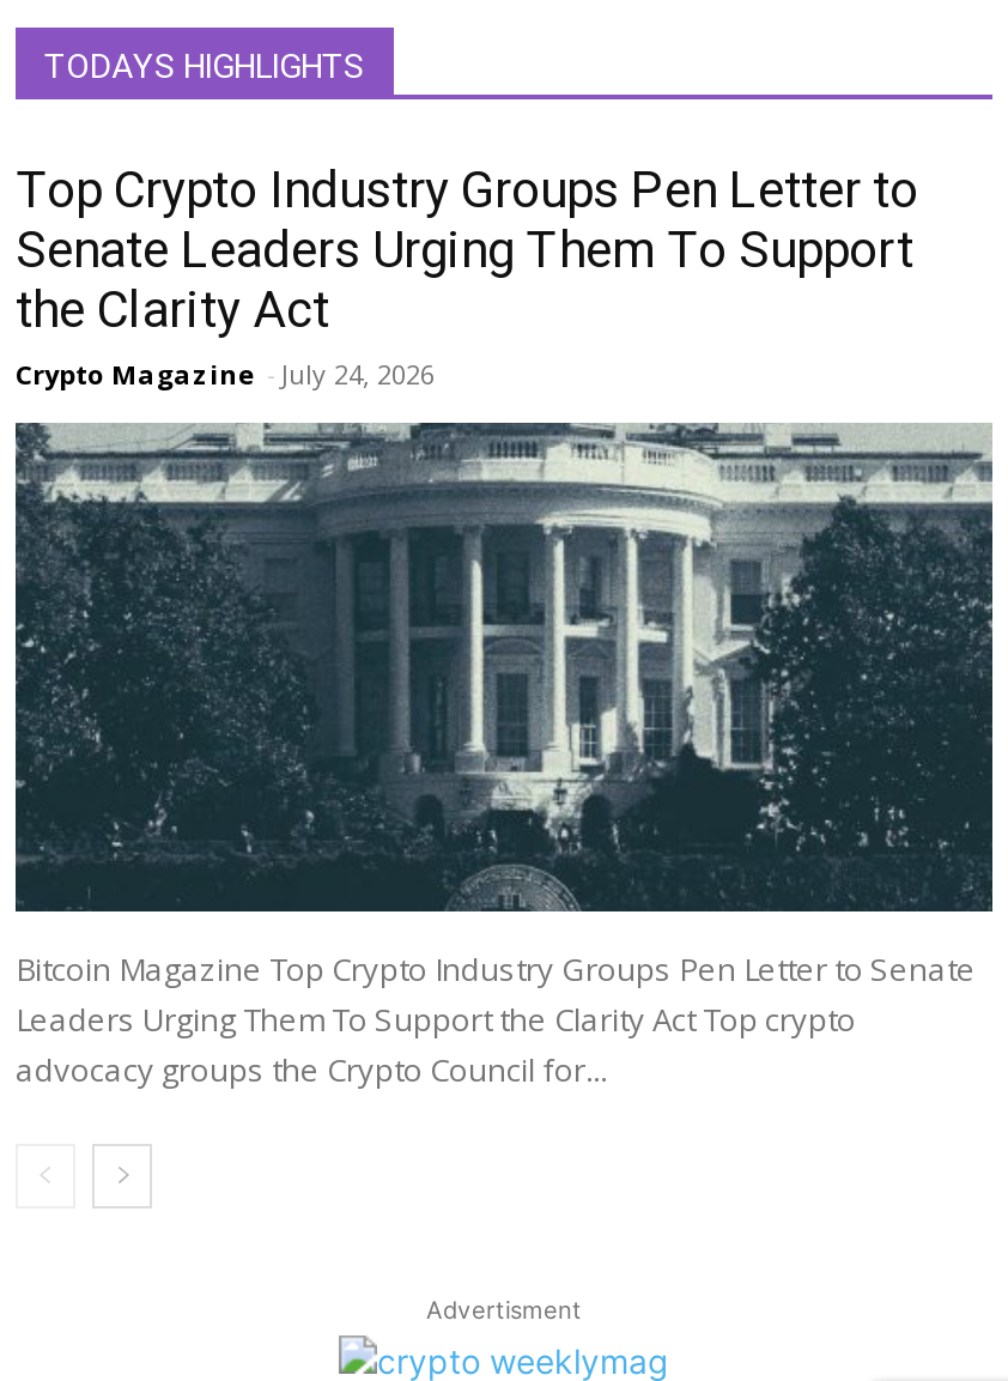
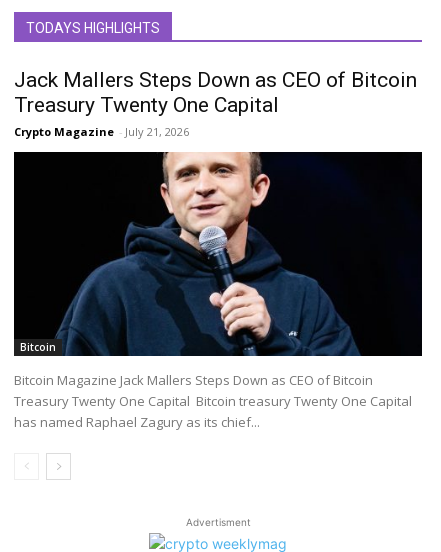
- Top Crypto Industry Groups Pen Letter to
- Senate Leaders Urging Them To Support
- the Clarity Act
- Crypto Magazine - July 24, 2026
+ Jack Mallers Steps Down as CEO of Bitcoin
+ Treasury Twenty One Capital
+ Crypto Magazine - July 21, 2026

- [image]
- Bitcoin Magazine Top Crypto Industry Groups Pen Letter to Senate
- Leaders Urging Them To Support the Clarity Act Top crypto
- advocacy groups the Crypto Council for...
+ [image]
+ Bitcoin
+ Bitcoin Magazine Jack Mallers Steps Down as CEO of Bitcoin
+ Treasury Twenty One Capital Bitcoin treasury Twenty One Capital
+ has named Raphael Zagury as its chief...
